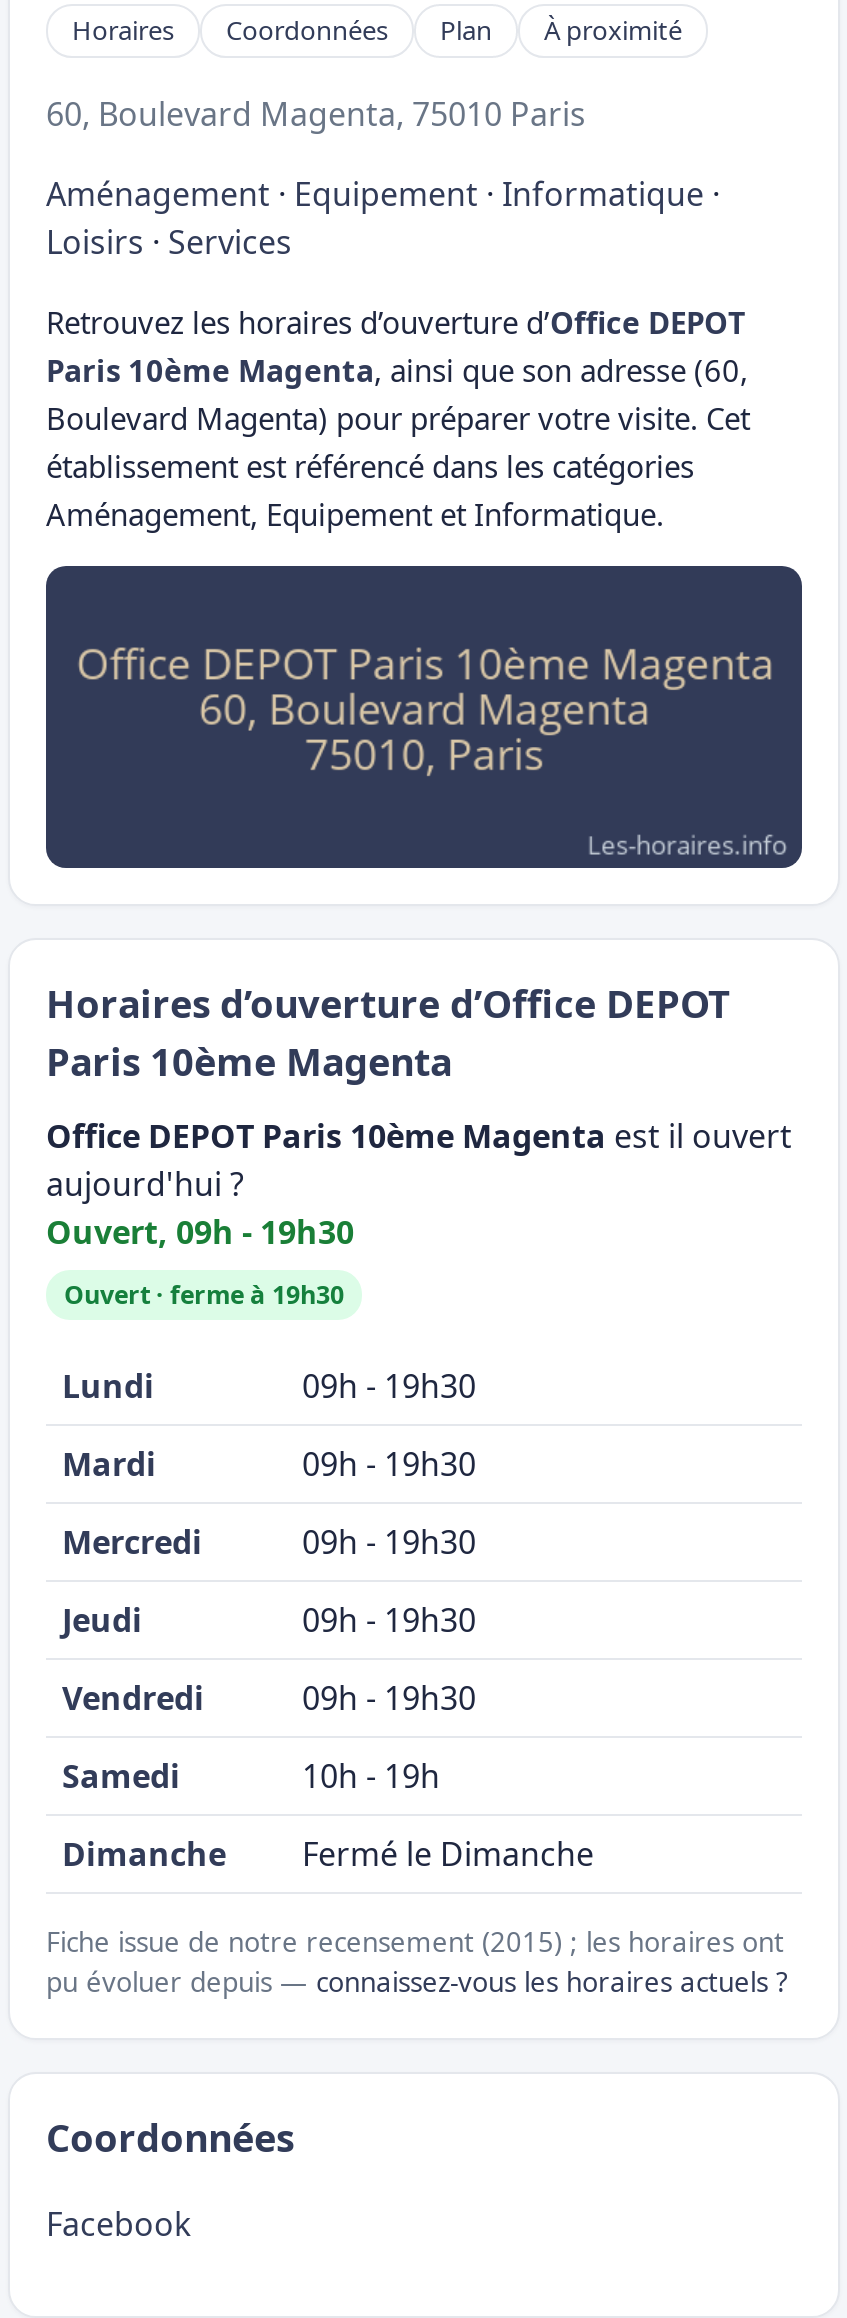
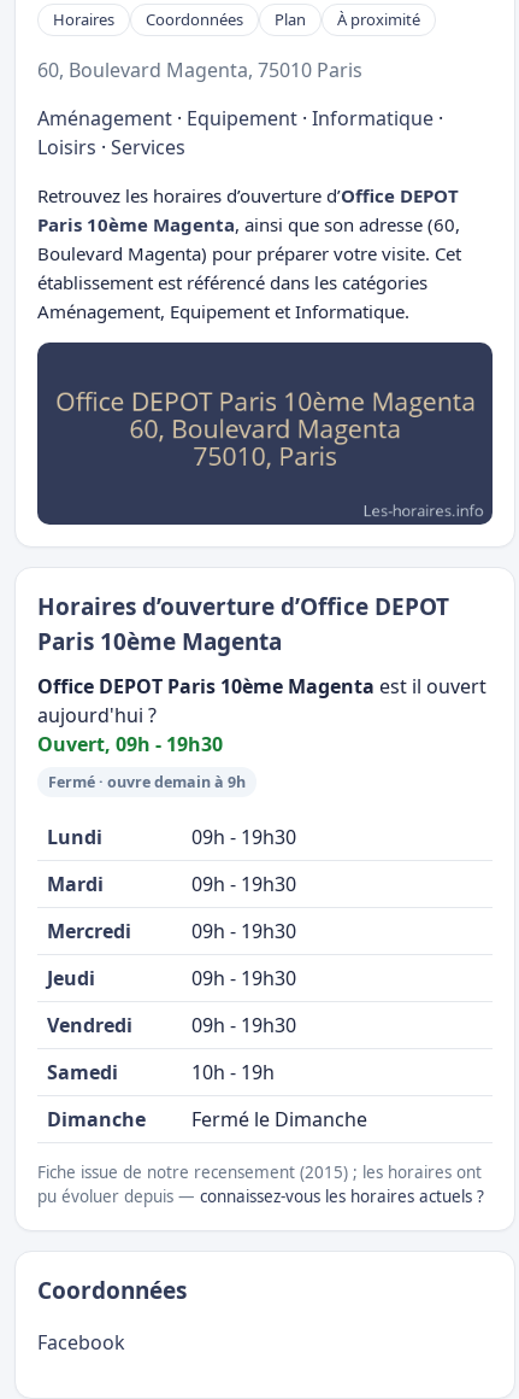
- Ouvert · ferme à 19h30
+ Fermé · ouvre demain à 9h
